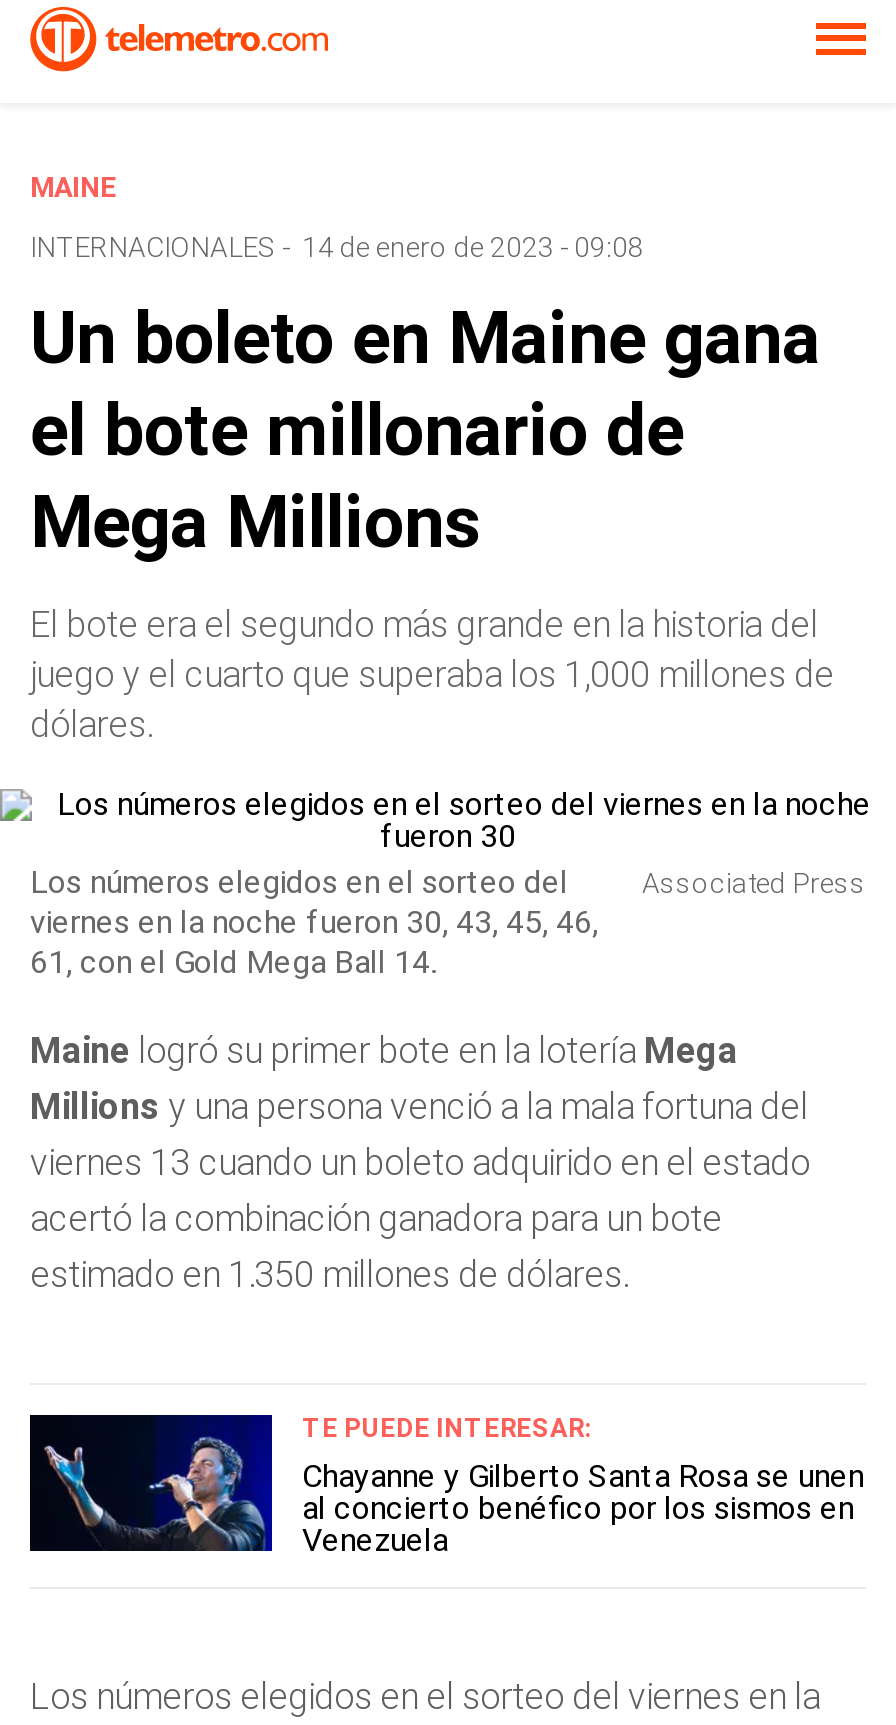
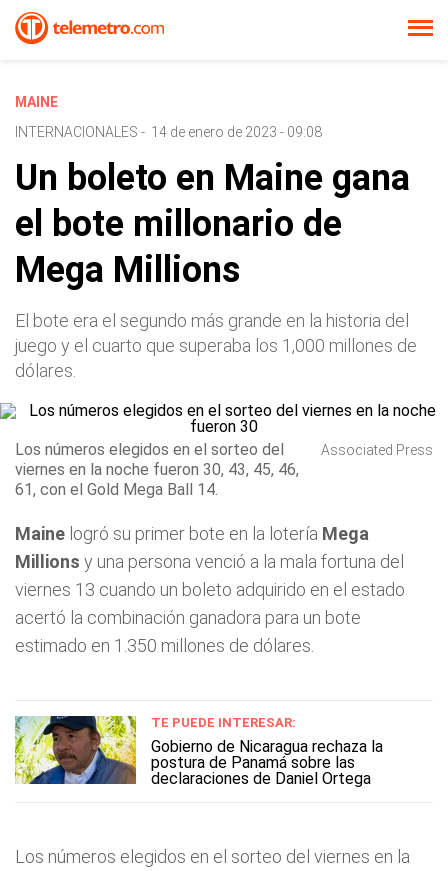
- [image]
- Chayanne y Gilberto Santa Rosa se unen
- al concierto benéfico por los sismos en
- Venezuela
+ [image]
+ Gobierno de Nicaragua rechaza la
+ postura de Panamá sobre las
+ declaraciones de Daniel Ortega
